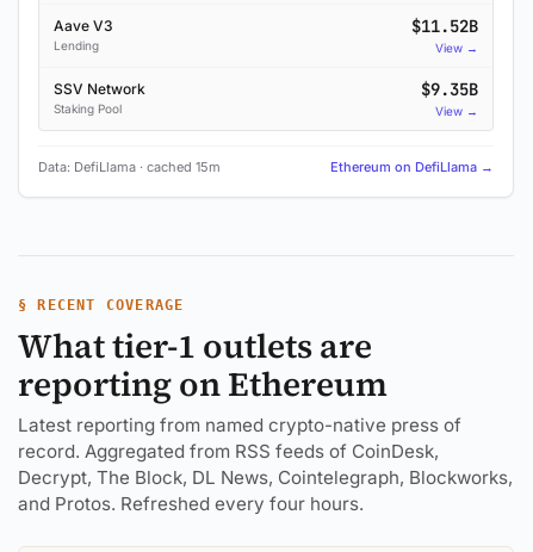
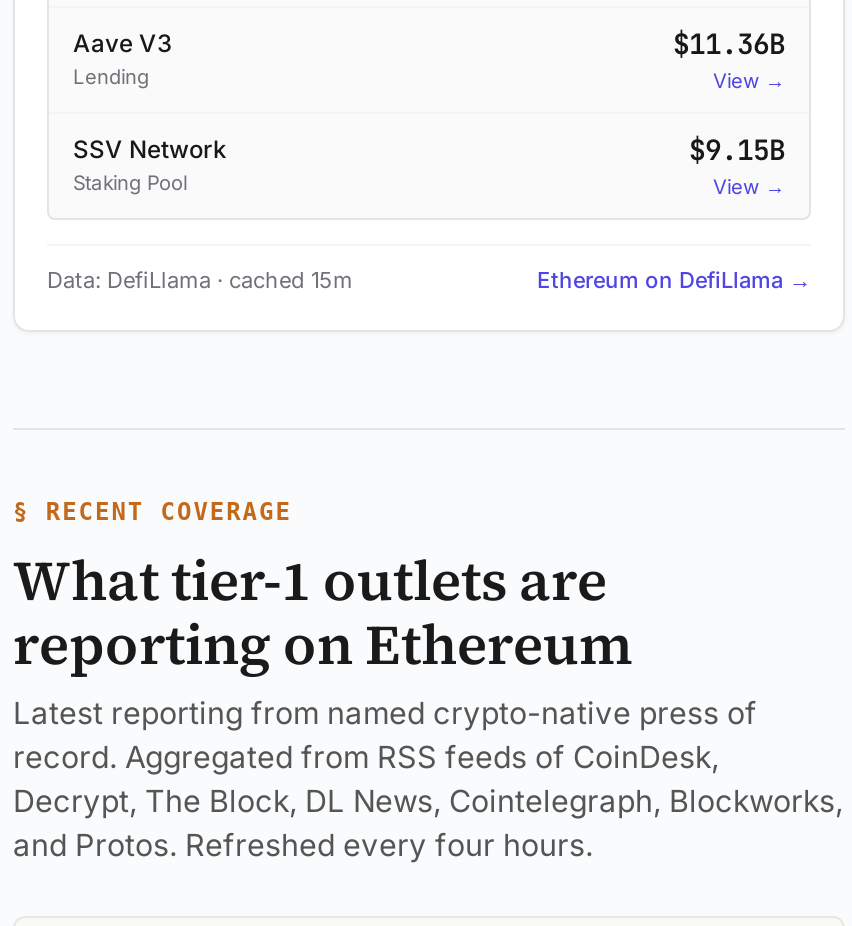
- $11.52B
+ $11.36B

- $9.35B
+ $9.15B
